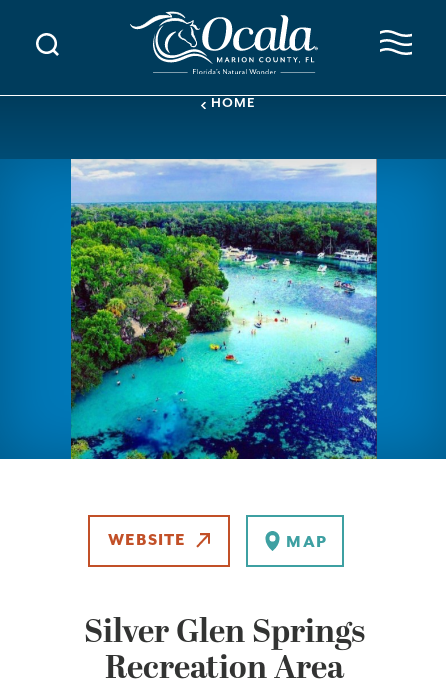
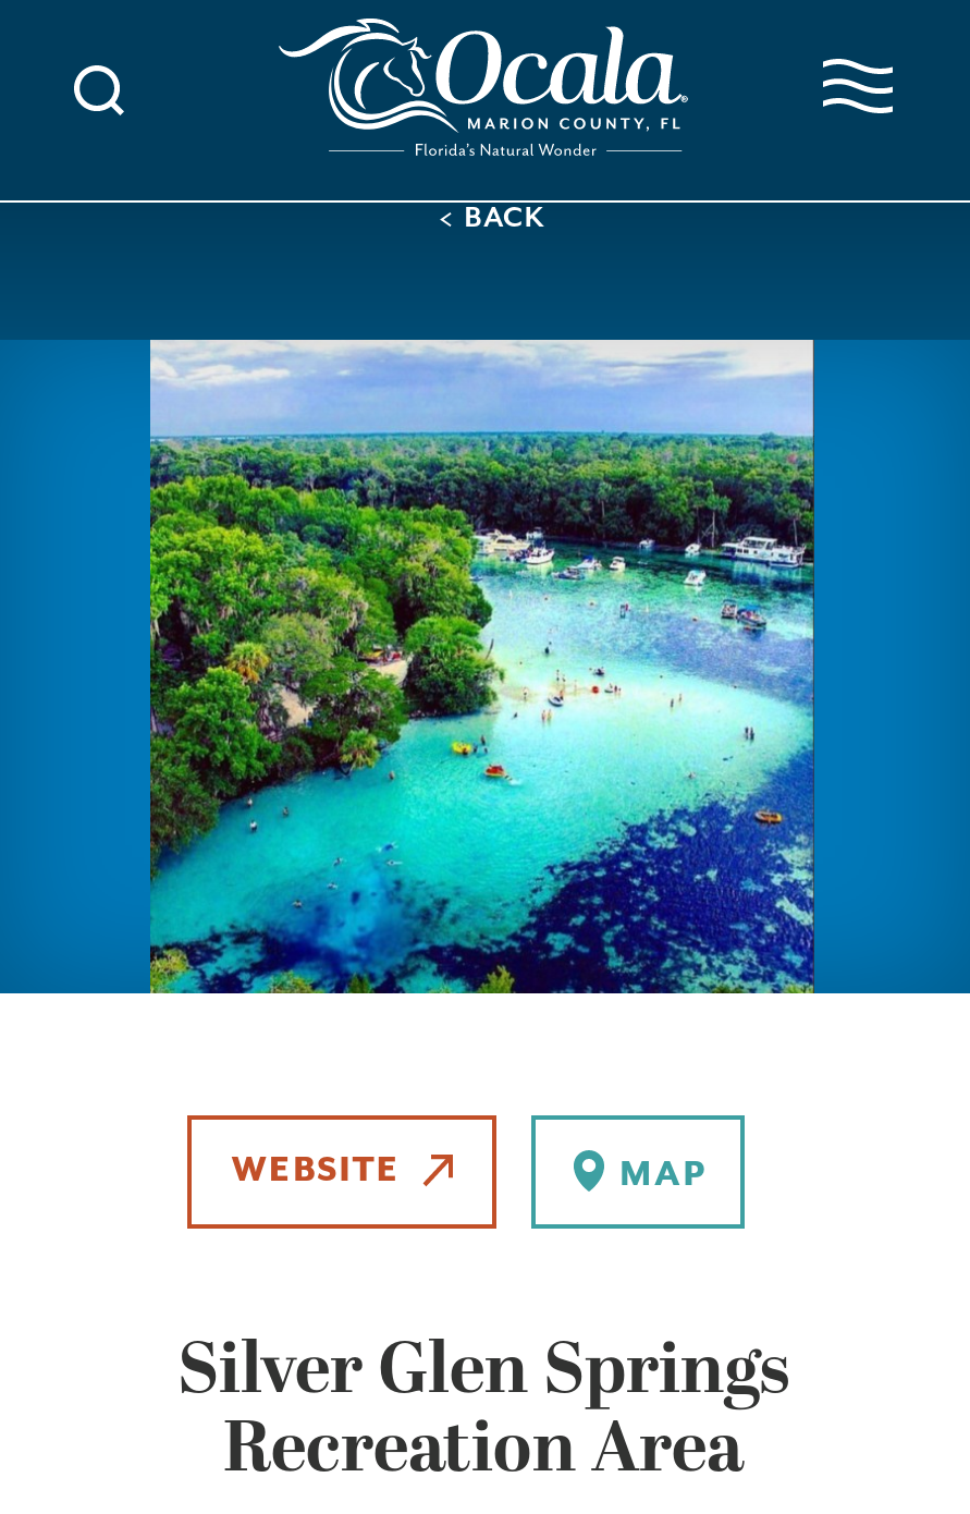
- HOME
+ < BACK
